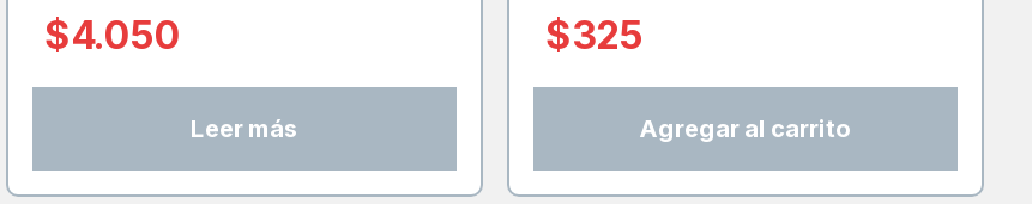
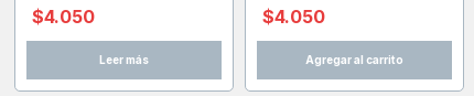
- $325
+ $4.050
